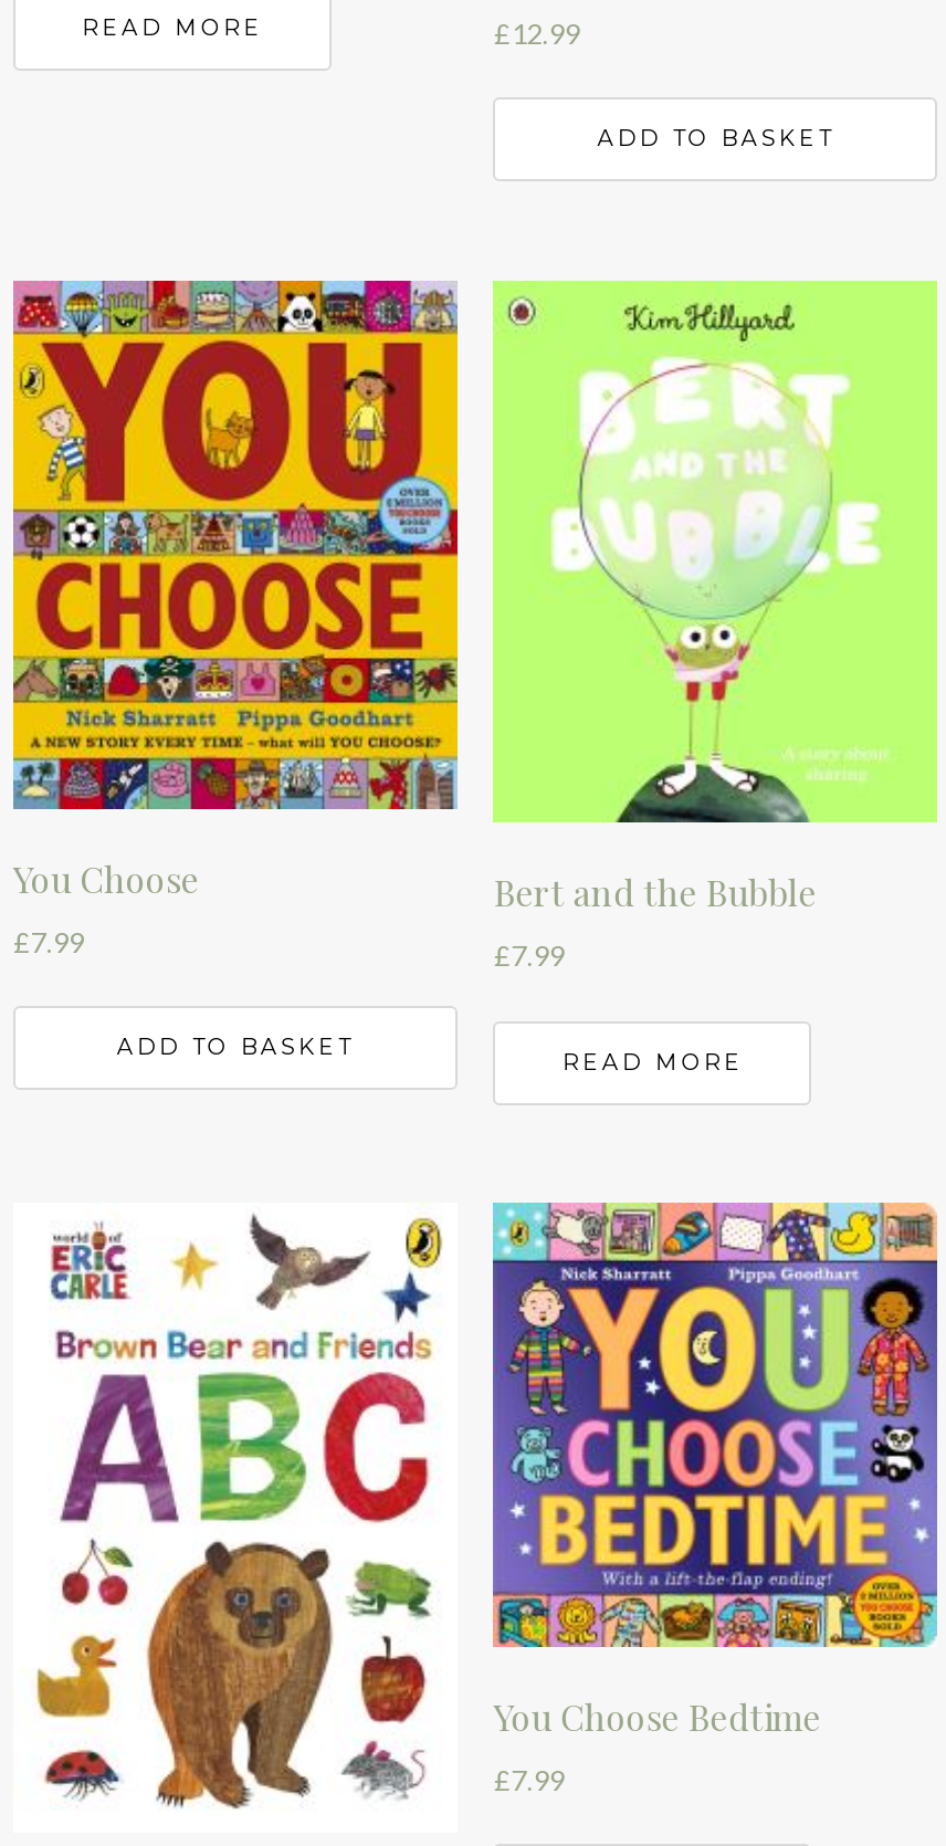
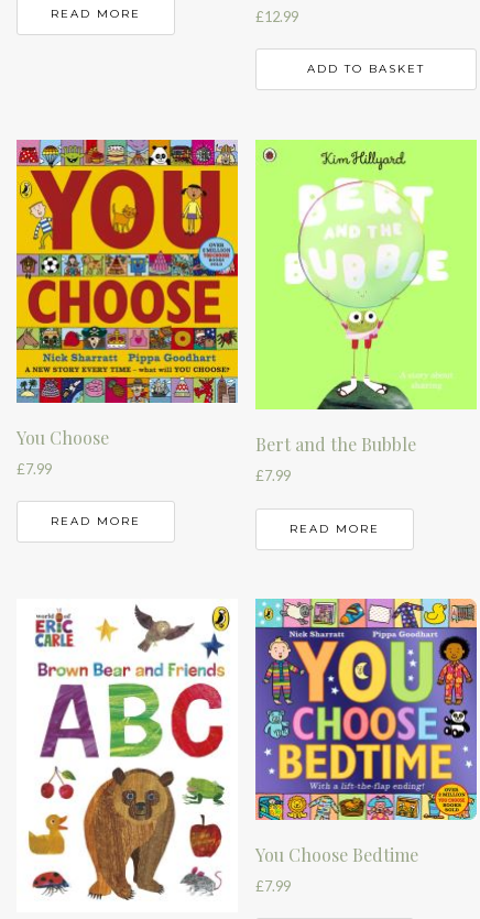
- ADD TO BASKET
+ READ MORE
